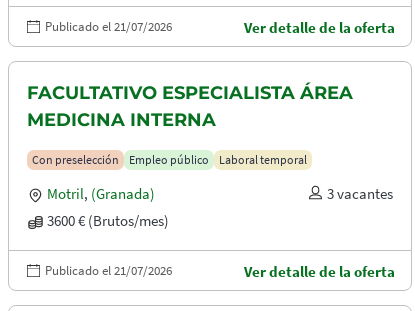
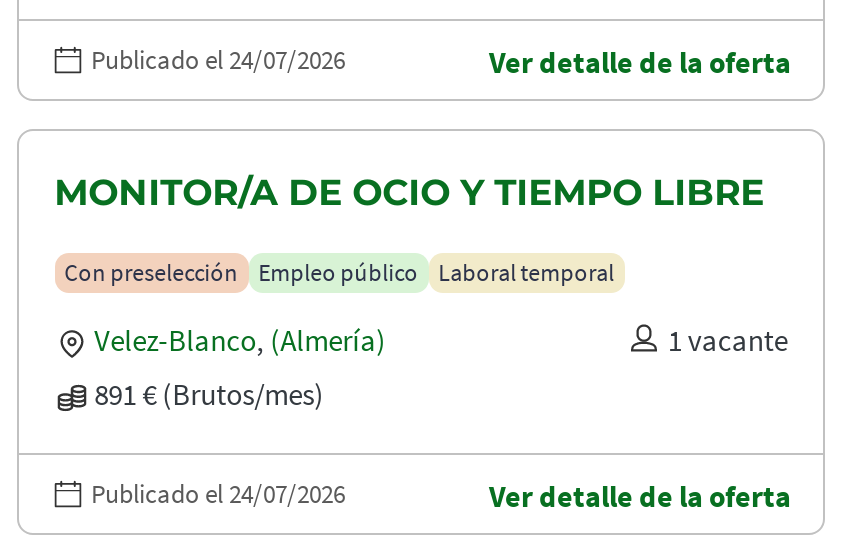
- Publicado el 21/07/2026
+ Publicado el 24/07/2026

- FACULTATIVO ESPECIALISTA ÁREA
- MEDICINA INTERNA
+ MONITOR/A DE OCIO Y TIEMPO LIBRE

- Motril, (Granada)
- 3 vacantes
- 3600 € (Brutos/mes)
+ Velez-Blanco, (Almería)
+ 1 vacante
+ 891 € (Brutos/mes)

- Publicado el 21/07/2026
+ Publicado el 24/07/2026
